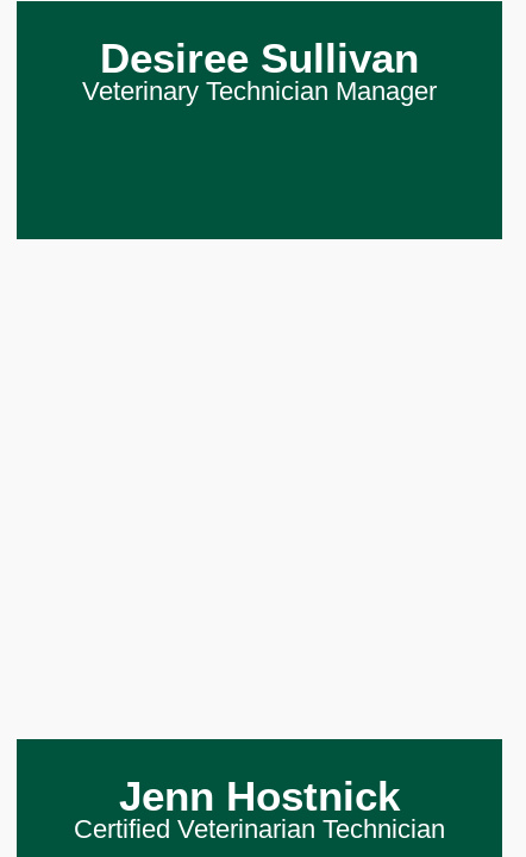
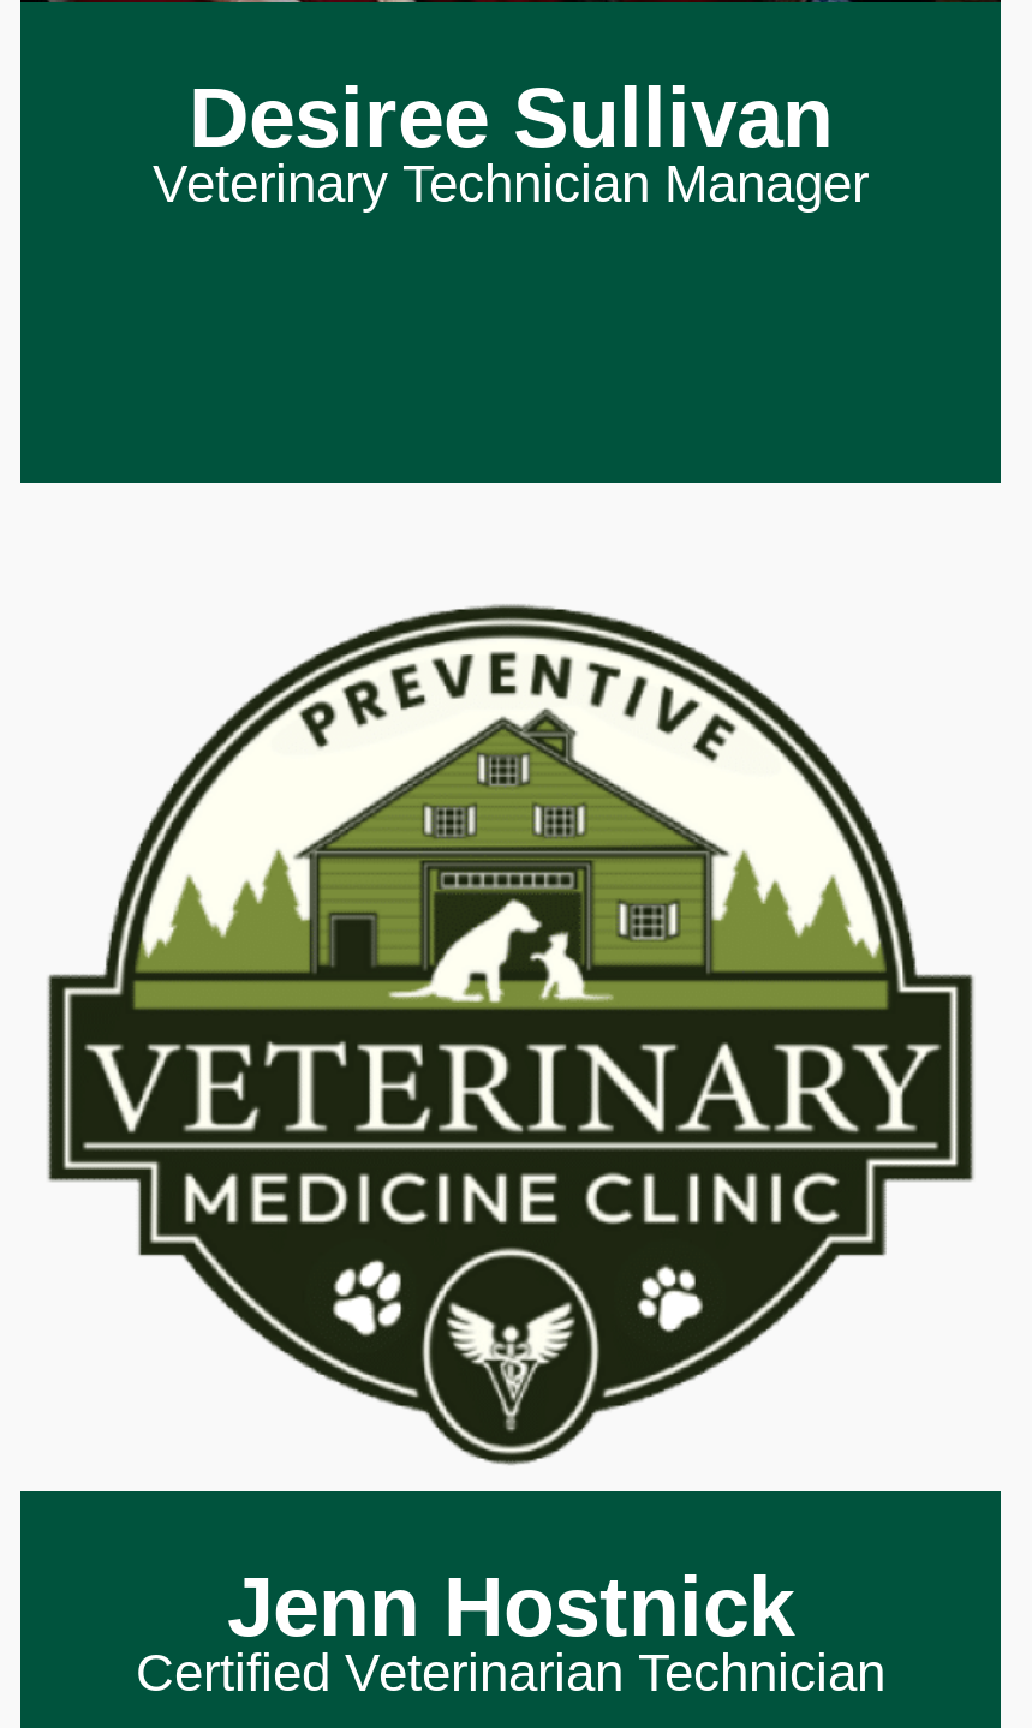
+ [image]
